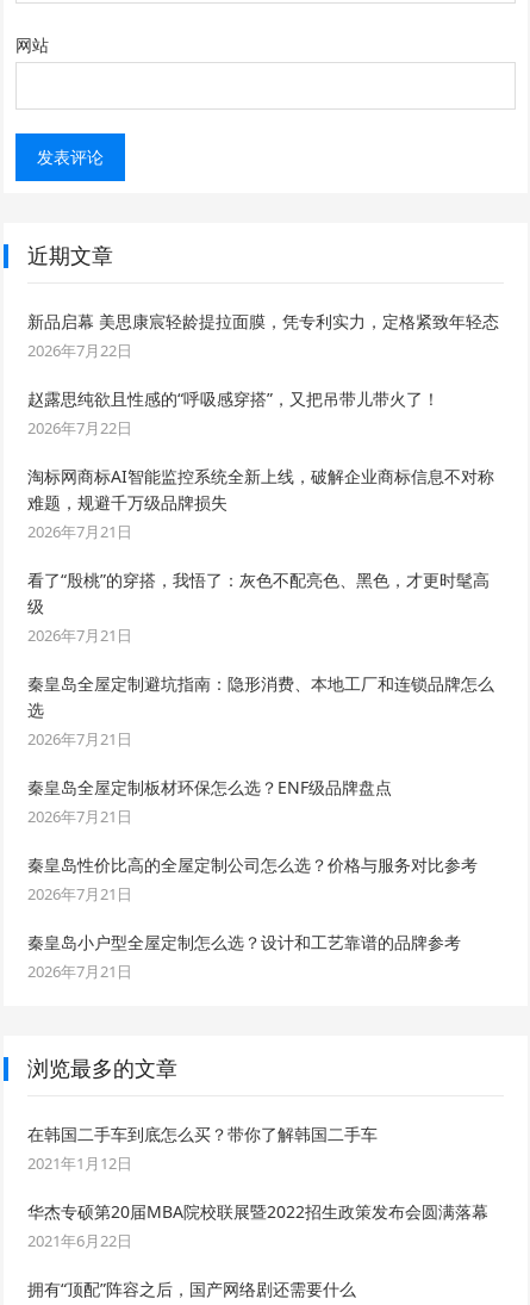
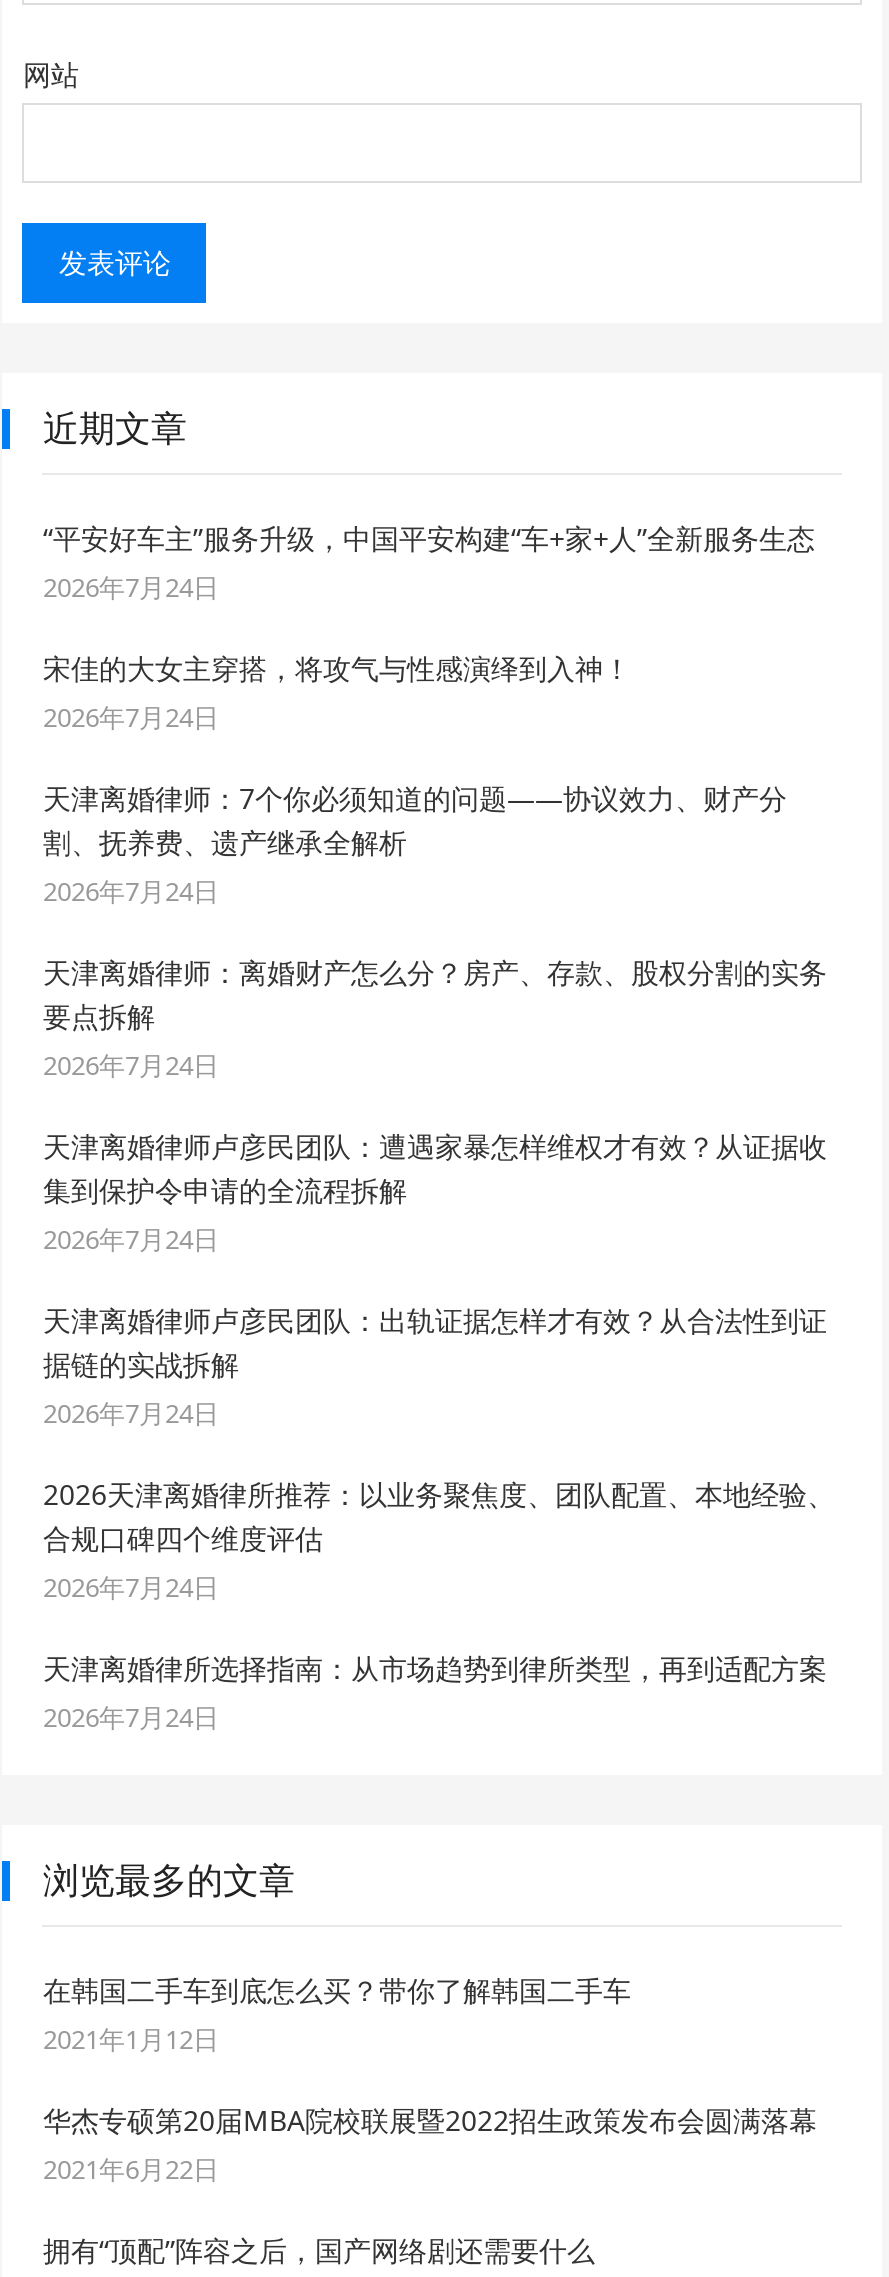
- 新品启幕 美思康宸轻龄提拉面膜，凭专利实力，定格紧致年轻态
- 2026年7月22日
+ “平安好车主”服务升级，中国平安构建“车+家+人”全新服务生态
+ 2026年7月24日

- 赵露思纯欲且性感的“呼吸感穿搭”，又把吊带儿带火了！
- 2026年7月22日
+ 宋佳的大女主穿搭，将攻气与性感演绎到入神！
+ 2026年7月24日

- 淘标网商标AI智能监控系统全新上线，破解企业商标信息不对称
- 难题，规避千万级品牌损失
- 2026年7月21日
+ 天津离婚律师：7个你必须知道的问题——协议效力、财产分
+ 割、抚养费、遗产继承全解析
+ 2026年7月24日

- 看了“殷桃”的穿搭，我悟了：灰色不配亮色、黑色，才更时髦高
- 级
- 2026年7月21日
+ 天津离婚律师：离婚财产怎么分？房产、存款、股权分割的实务
+ 要点拆解
+ 2026年7月24日

- 秦皇岛全屋定制避坑指南：隐形消费、本地工厂和连锁品牌怎么
- 选
- 2026年7月21日
+ 天津离婚律师卢彦民团队：遭遇家暴怎样维权才有效？从证据收
+ 集到保护令申请的全流程拆解
+ 2026年7月24日

- 秦皇岛全屋定制板材环保怎么选？ENF级品牌盘点
- 2026年7月21日
+ 天津离婚律师卢彦民团队：出轨证据怎样才有效？从合法性到证
+ 据链的实战拆解
+ 2026年7月24日

- 秦皇岛性价比高的全屋定制公司怎么选？价格与服务对比参考
- 2026年7月21日
+ 2026天津离婚律所推荐：以业务聚焦度、团队配置、本地经验、
+ 合规口碑四个维度评估
+ 2026年7月24日

- 秦皇岛小户型全屋定制怎么选？设计和工艺靠谱的品牌参考
- 2026年7月21日
+ 天津离婚律所选择指南：从市场趋势到律所类型，再到适配方案
+ 2026年7月24日
